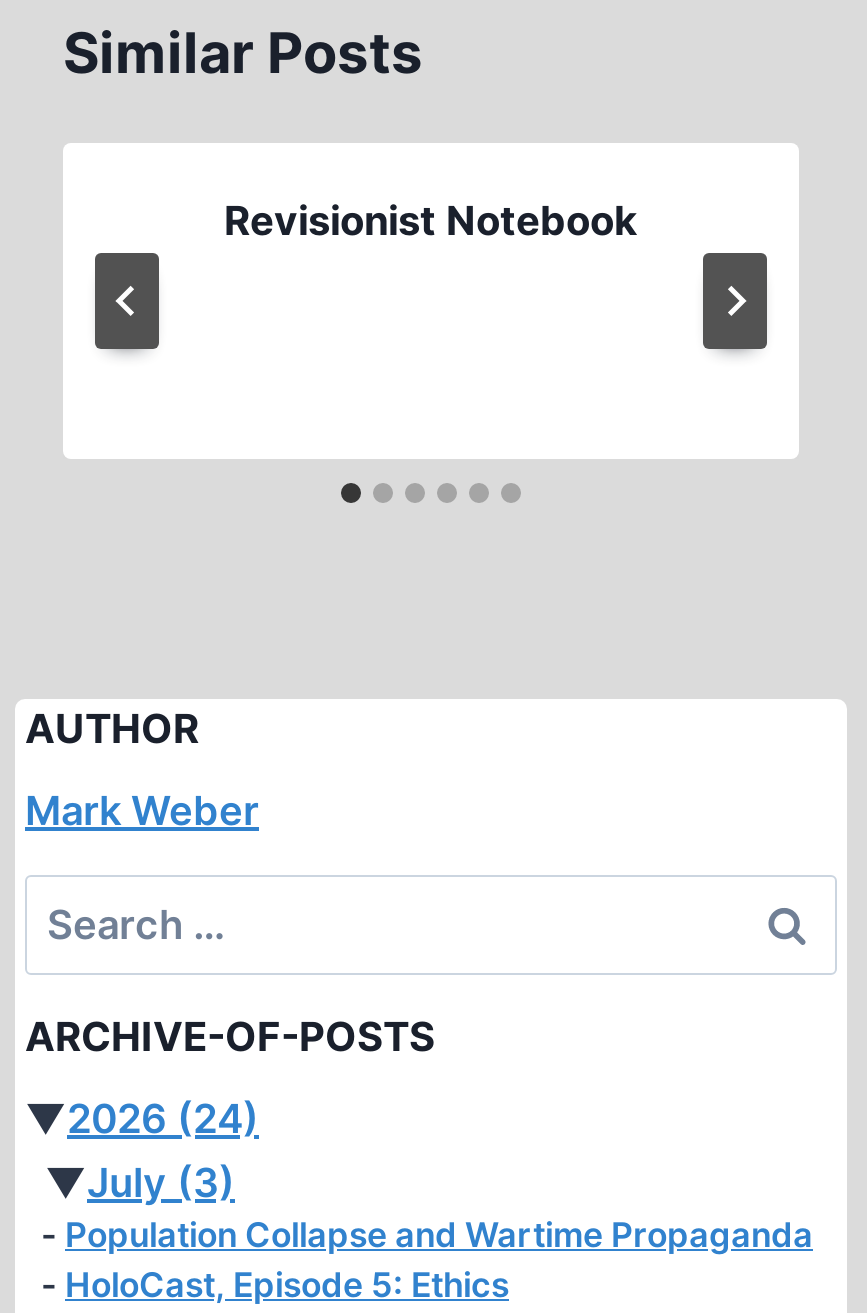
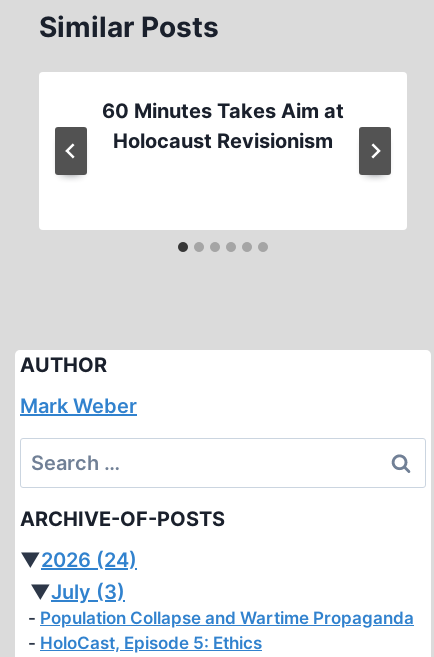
- Revisionist Notebook
+ 60 Minutes Takes Aim at
+ Holocaust Revisionism
